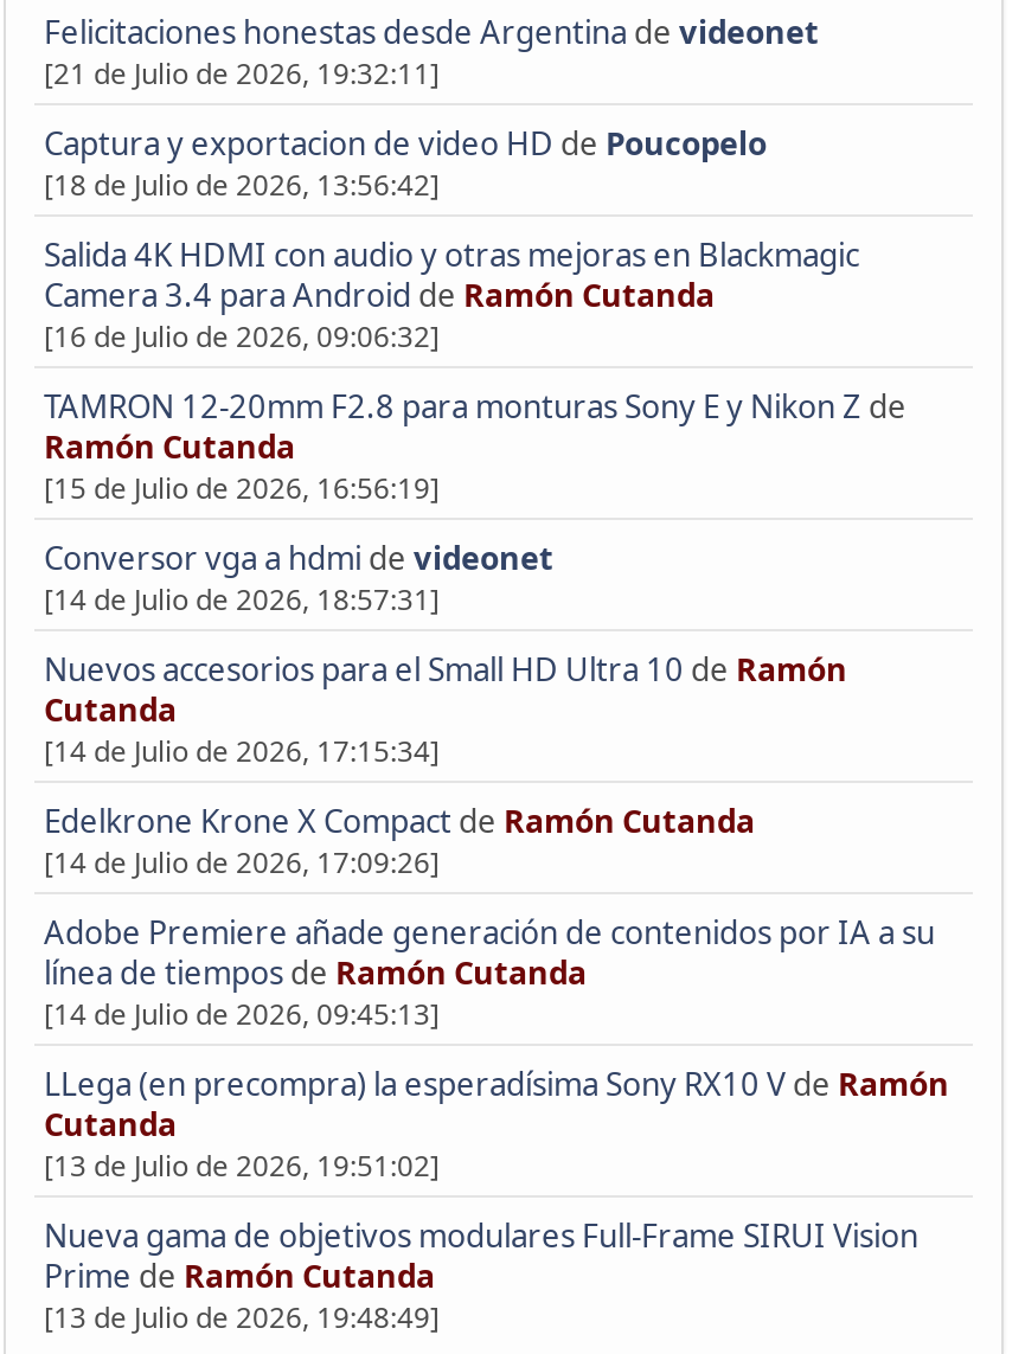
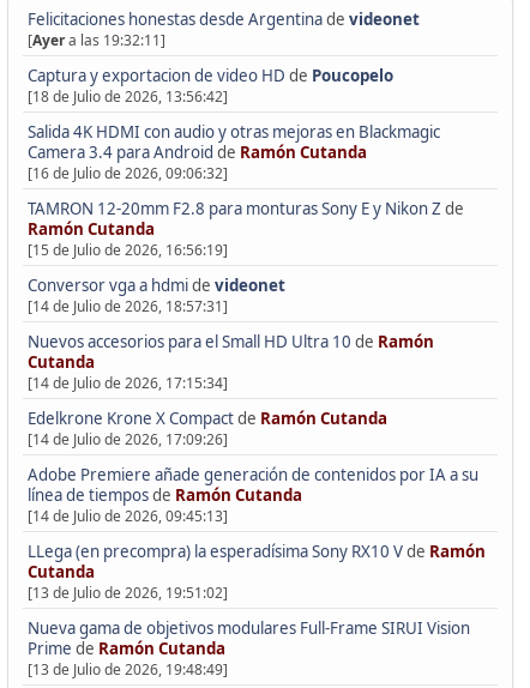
- [21 de Julio de 2026, 19:32:11]
+ [Ayer a las 19:32:11]
